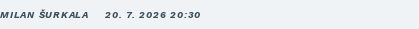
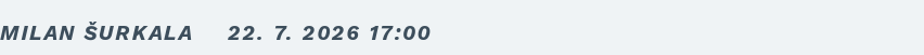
- MILAN ŠURKALA 20. 7. 2026 20:30
+ MILAN ŠURKALA 22. 7. 2026 17:00
